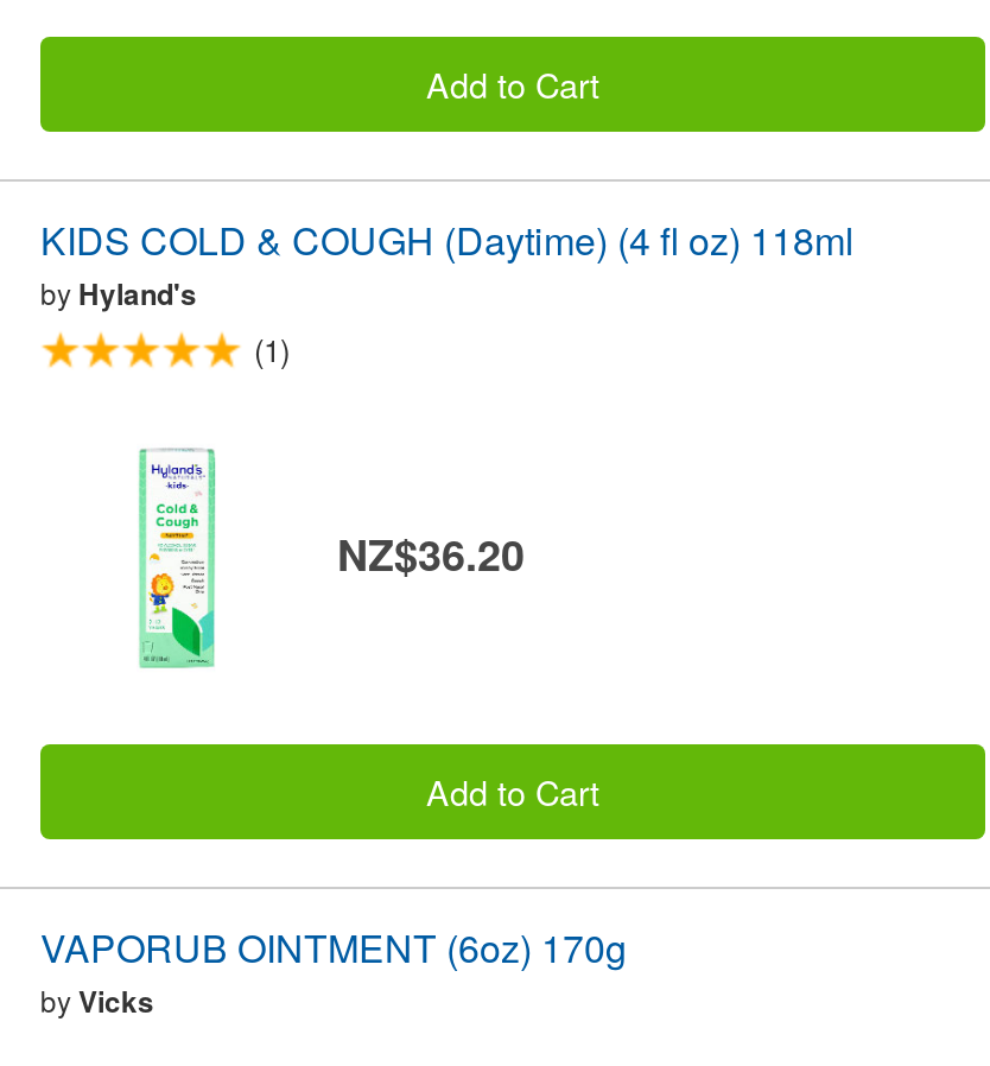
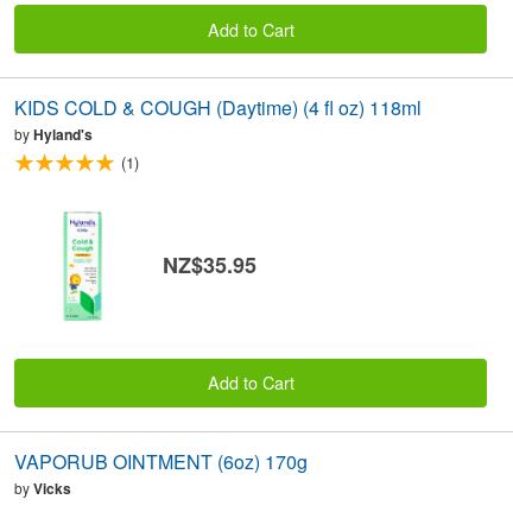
- NZ$36.20
+ NZ$35.95
